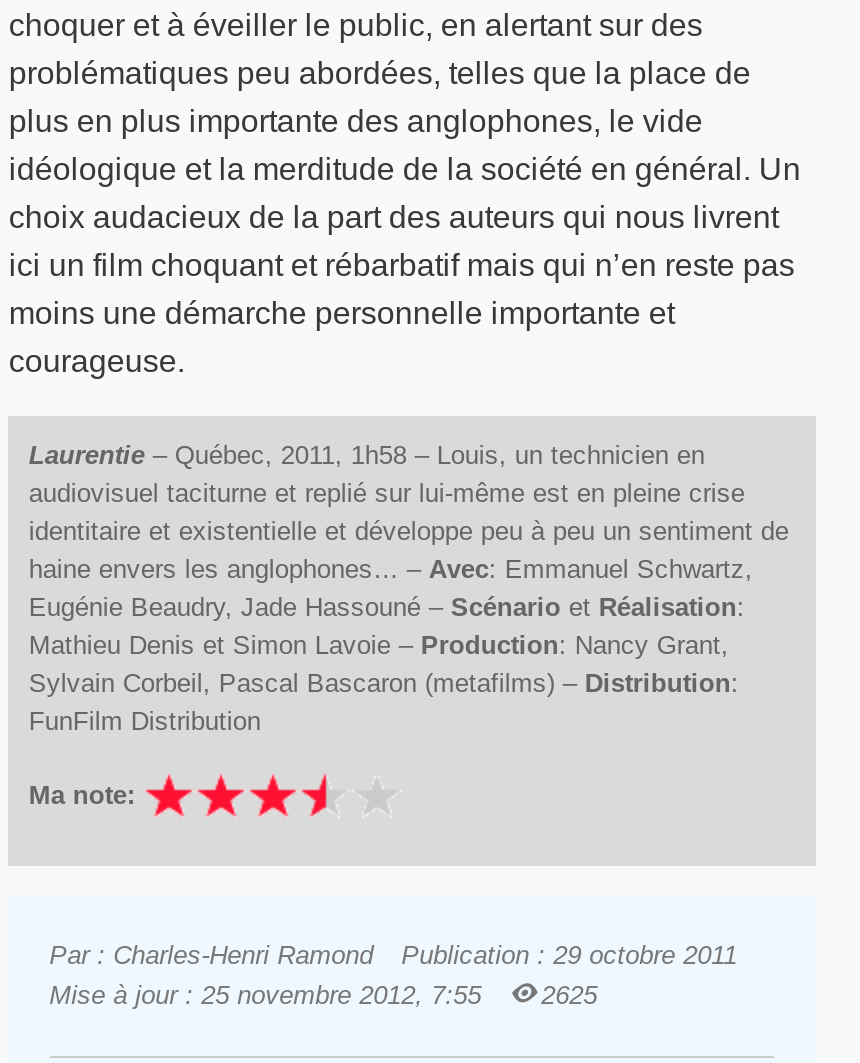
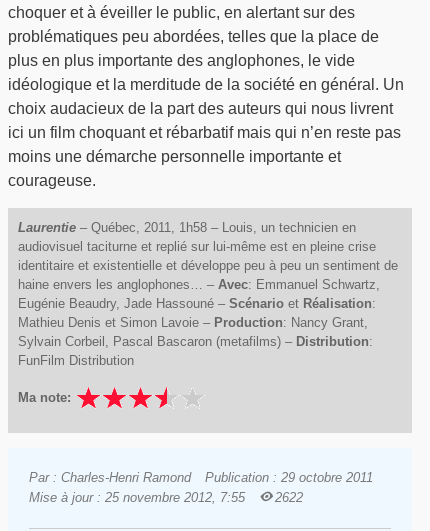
- Mise à jour : 25 novembre 2012, 7:55 2625
+ Mise à jour : 25 novembre 2012, 7:55 2622
